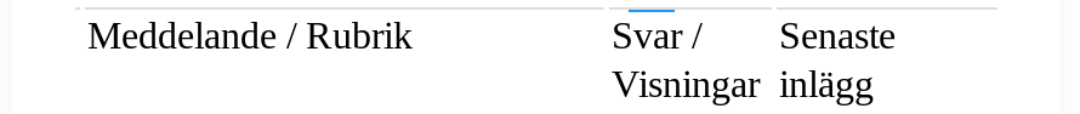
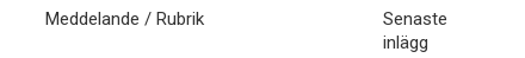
- Svar /
- Visningar
